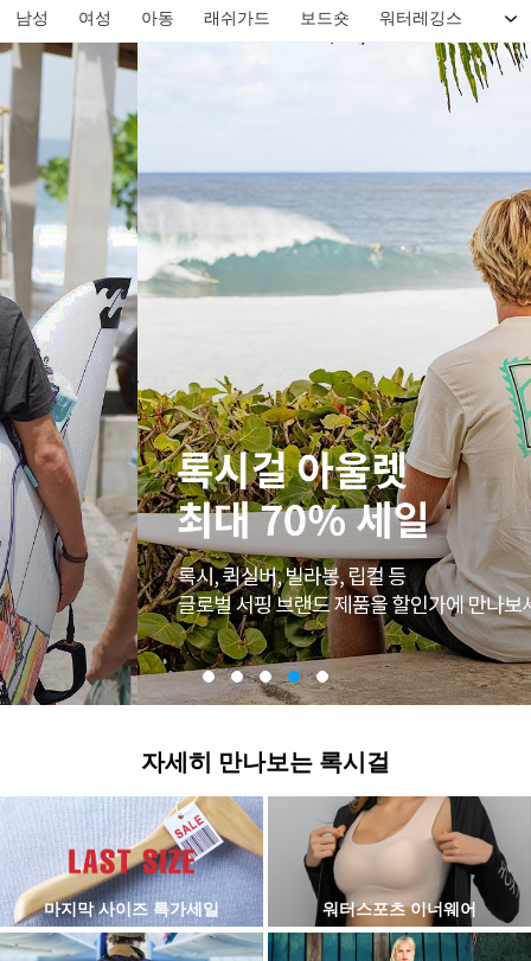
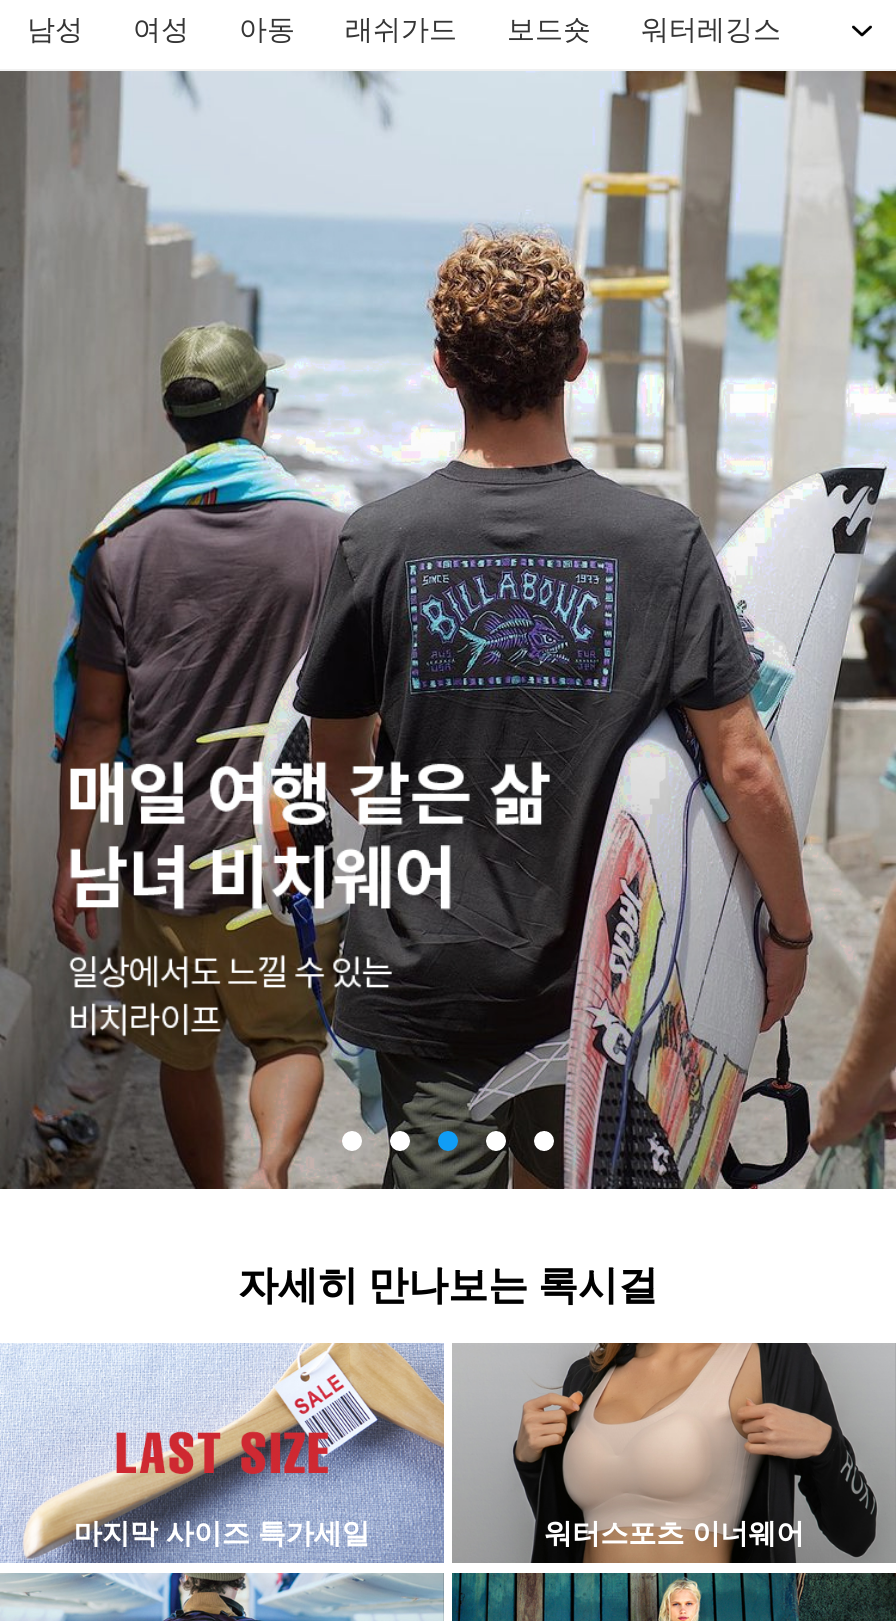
- [image]
+ [image]
